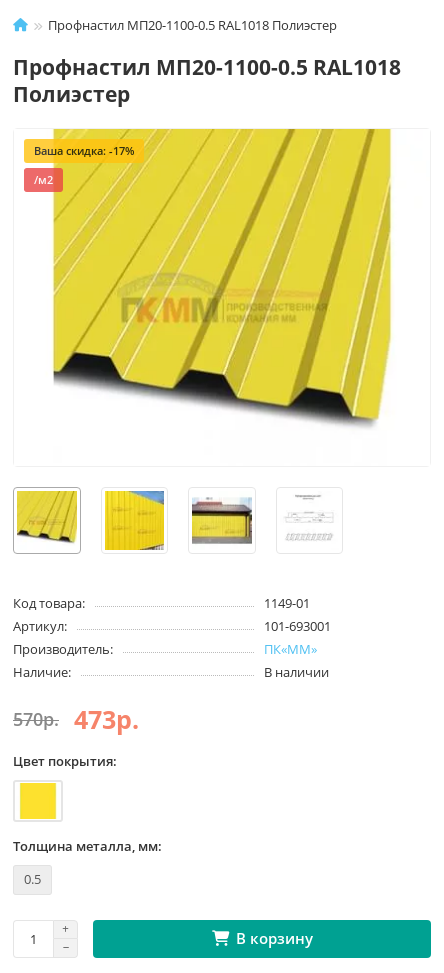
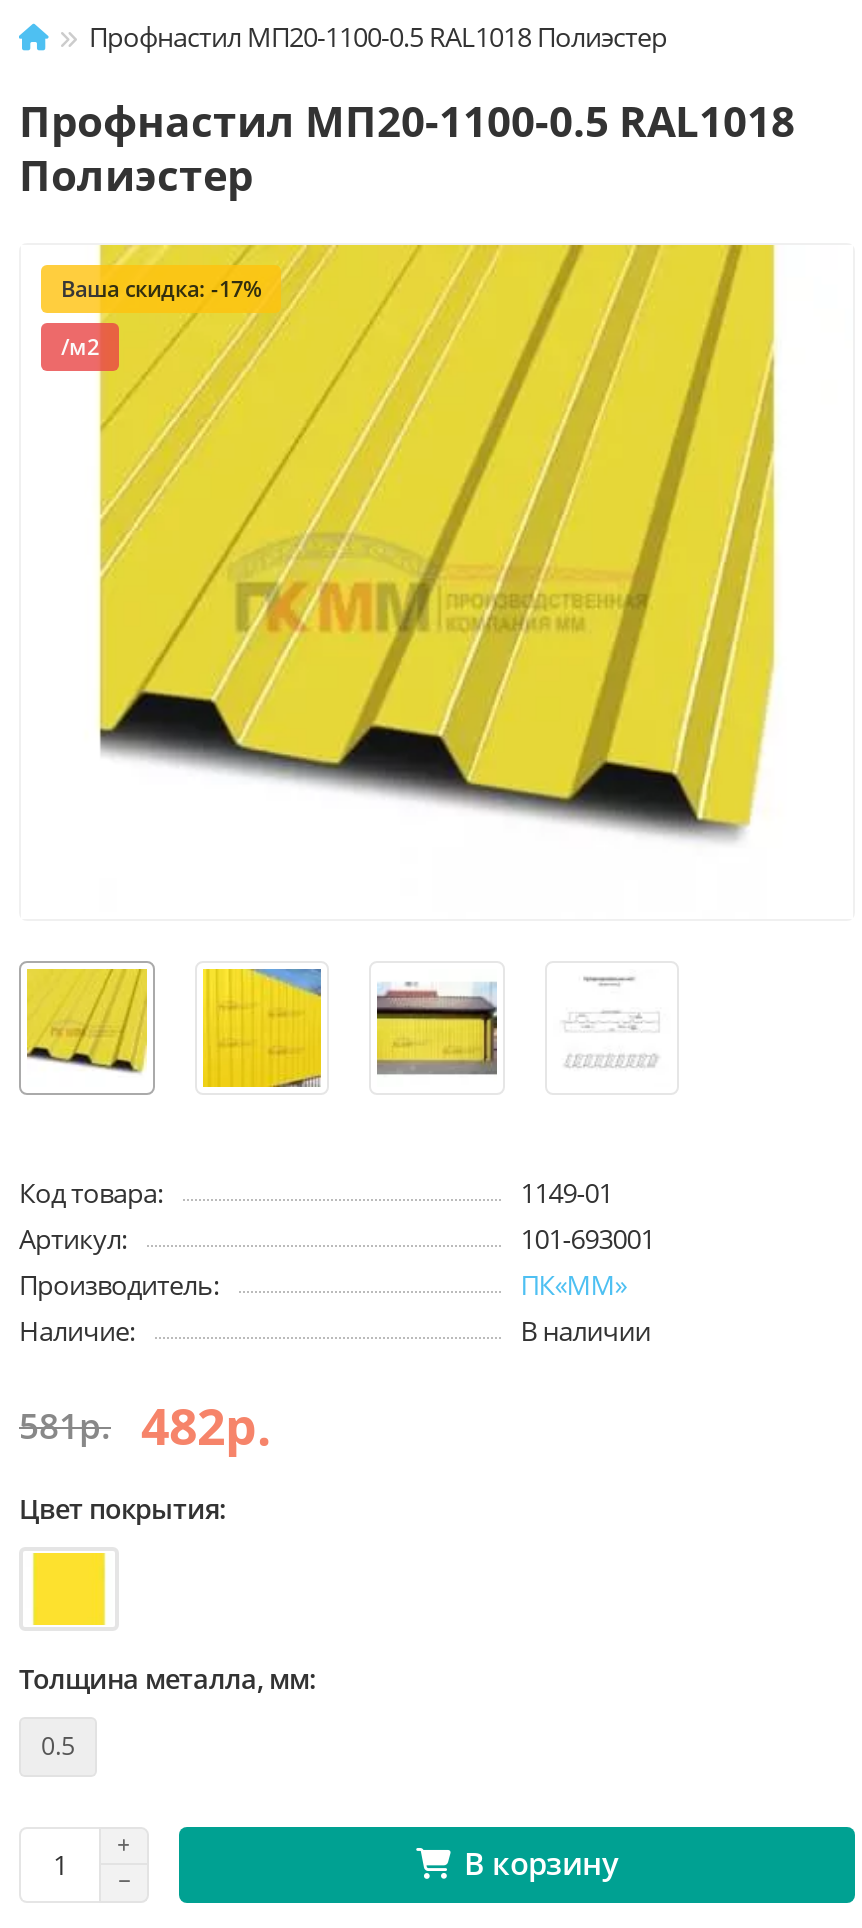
- 570р.
- 473р.
+ 581р.
+ 482р.
